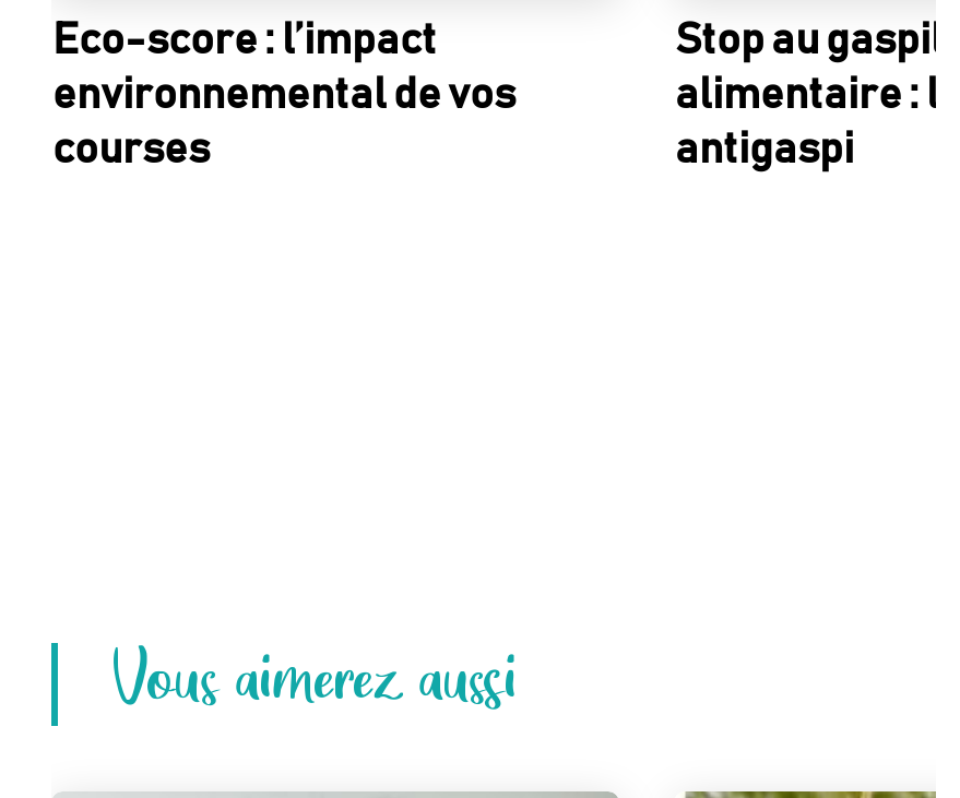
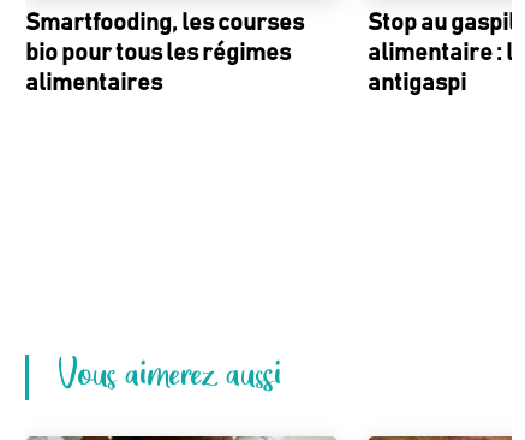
- Eco-score : l’impact
- environnemental de vos
- courses
+ Smartfooding, les courses
+ bio pour tous les régimes
+ alimentaires
